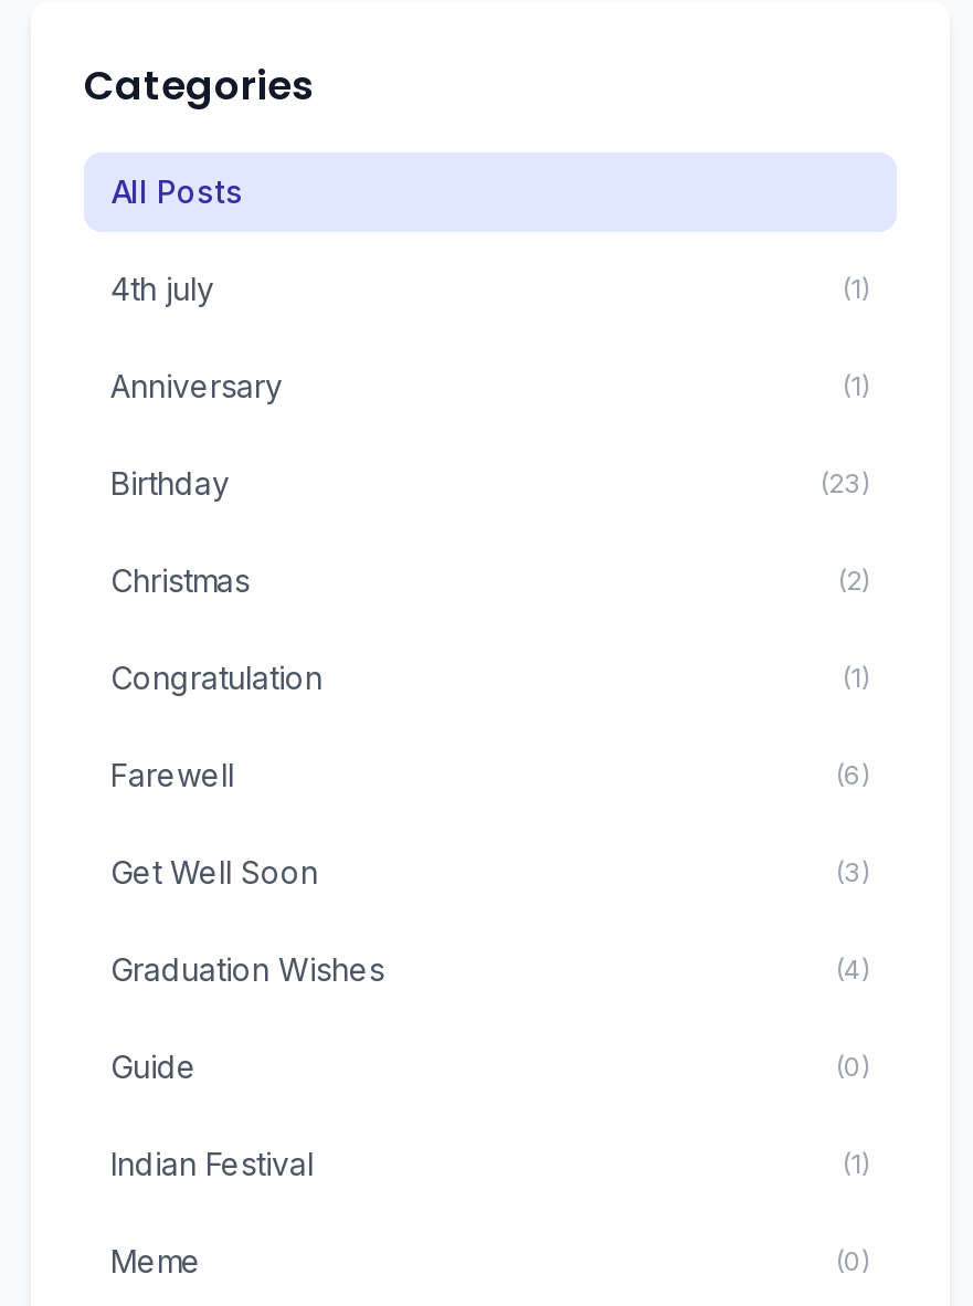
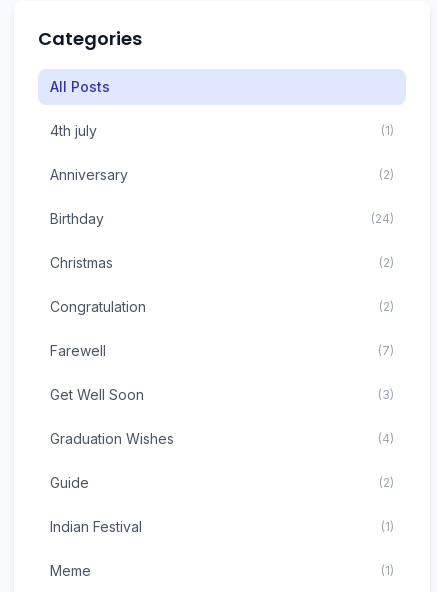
- (1)
+ (2)

- (23)
+ (24)

- (1)
+ (2)

- (6)
+ (7)

- (0)
+ (2)

- (0)
+ (1)
